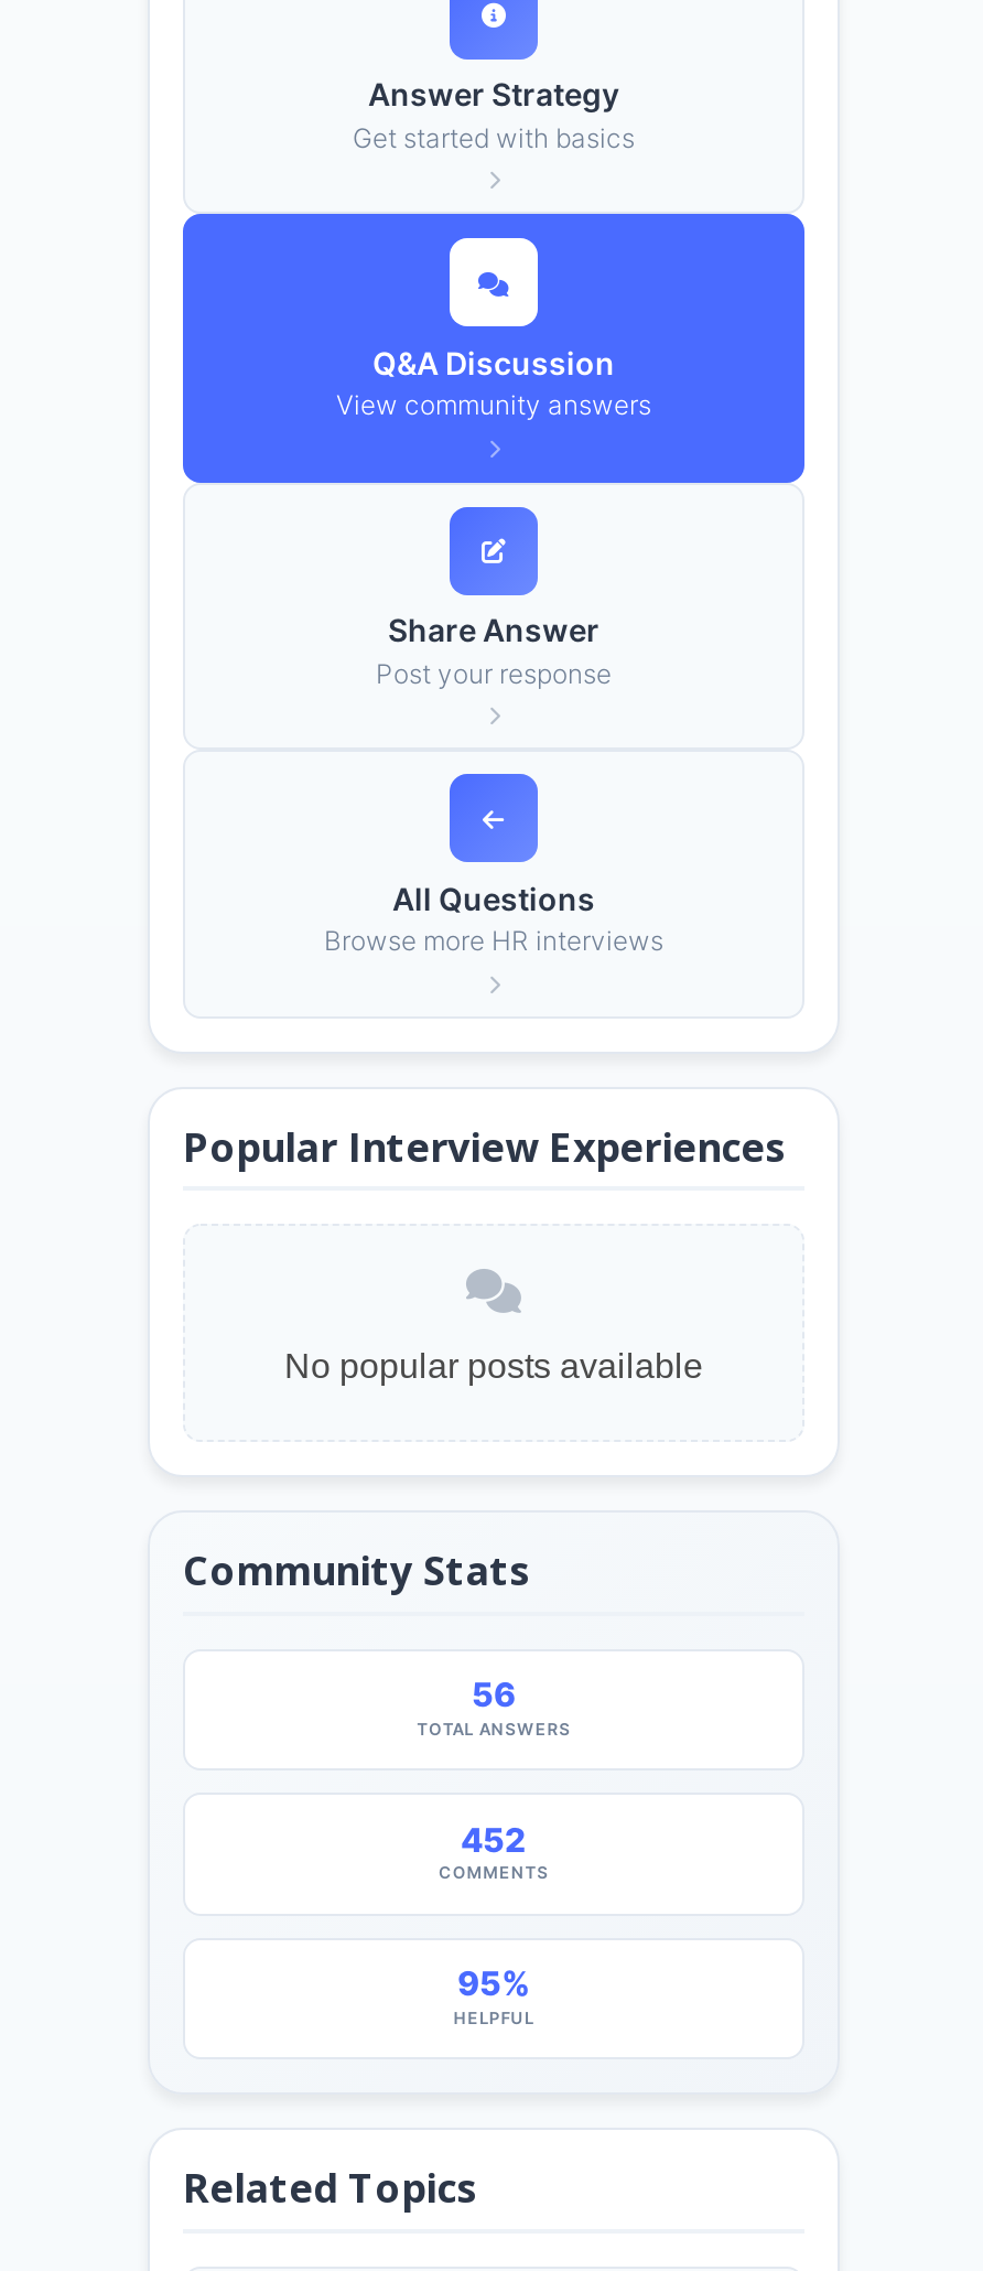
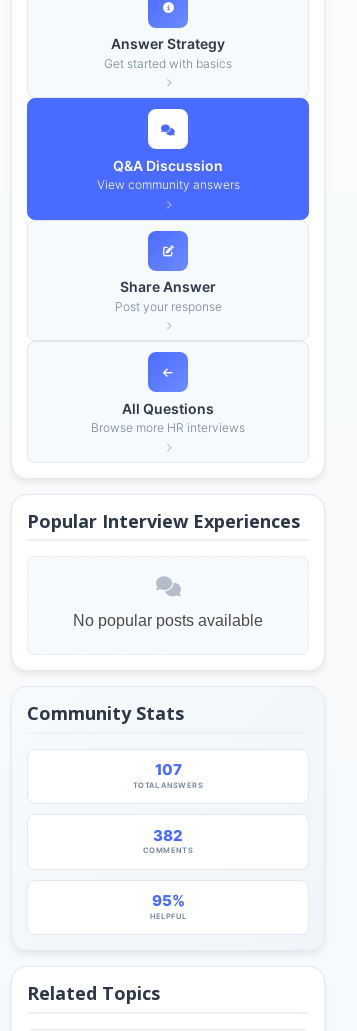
- 56
+ 107

- 452
+ 382
